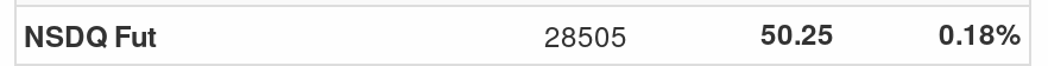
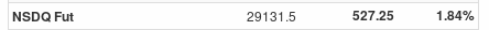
- 28505
+ 29131.5

- 50.25
+ 527.25

- 0.18%
+ 1.84%
